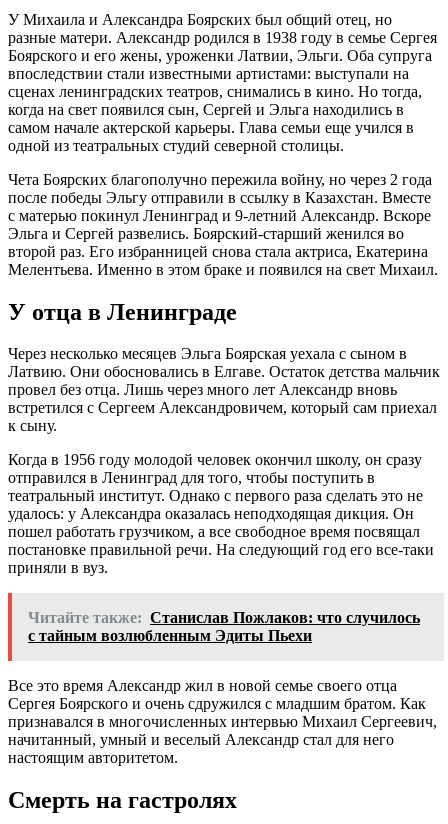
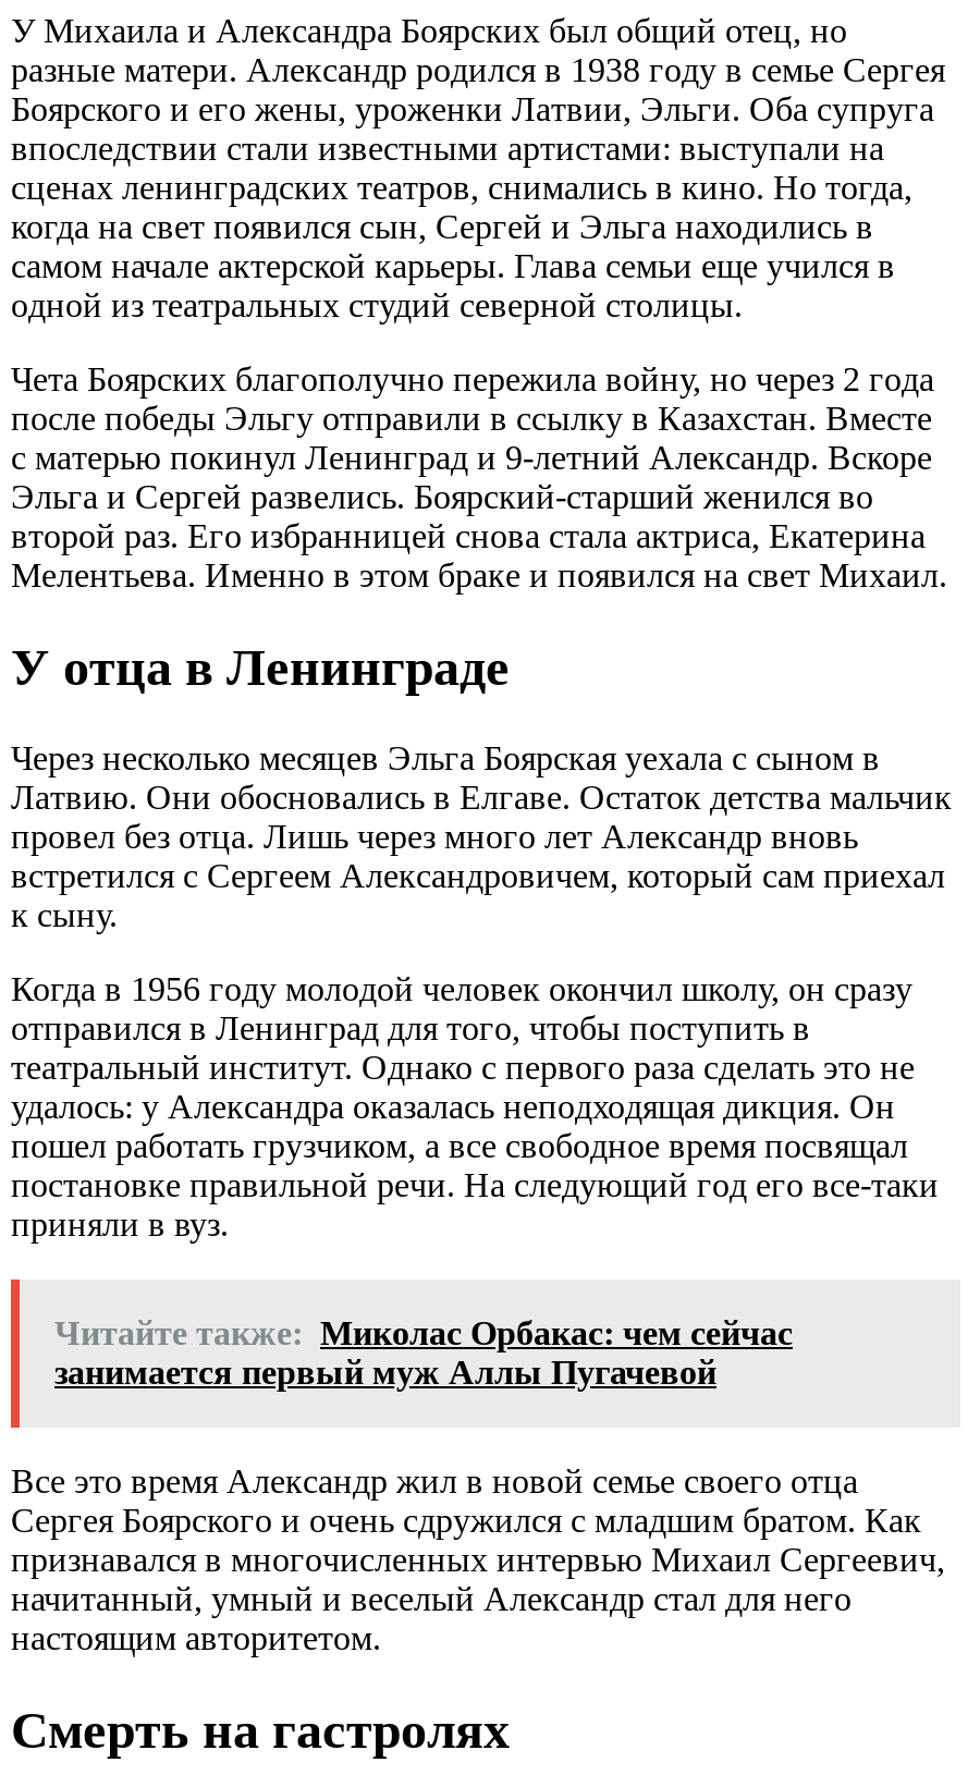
- Читайте также: Станислав Пожлаков: что случилось
- с тайным возлюбленным Эдиты Пьехи
+ Читайте также: Миколас Орбакас: чем сейчас
+ занимается первый муж Аллы Пугачевой
